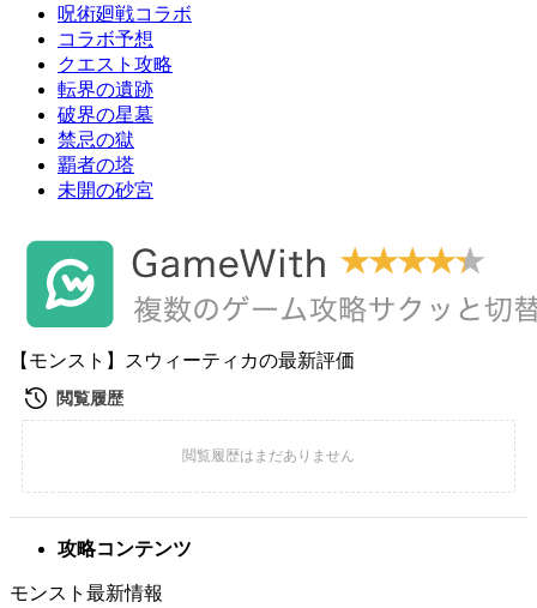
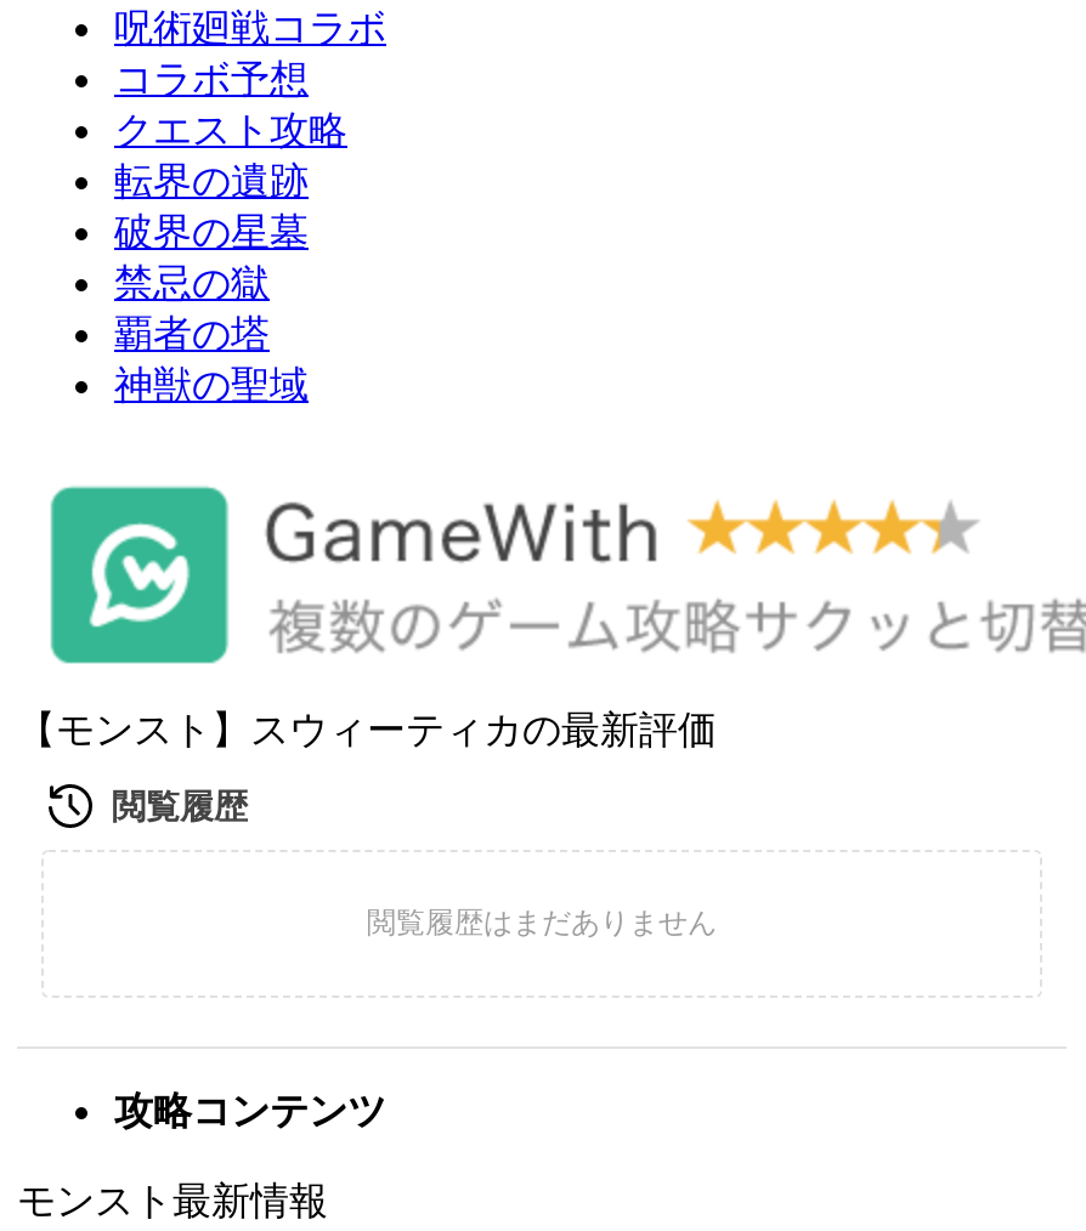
- 未開の砂宮
+ 神獣の聖域
